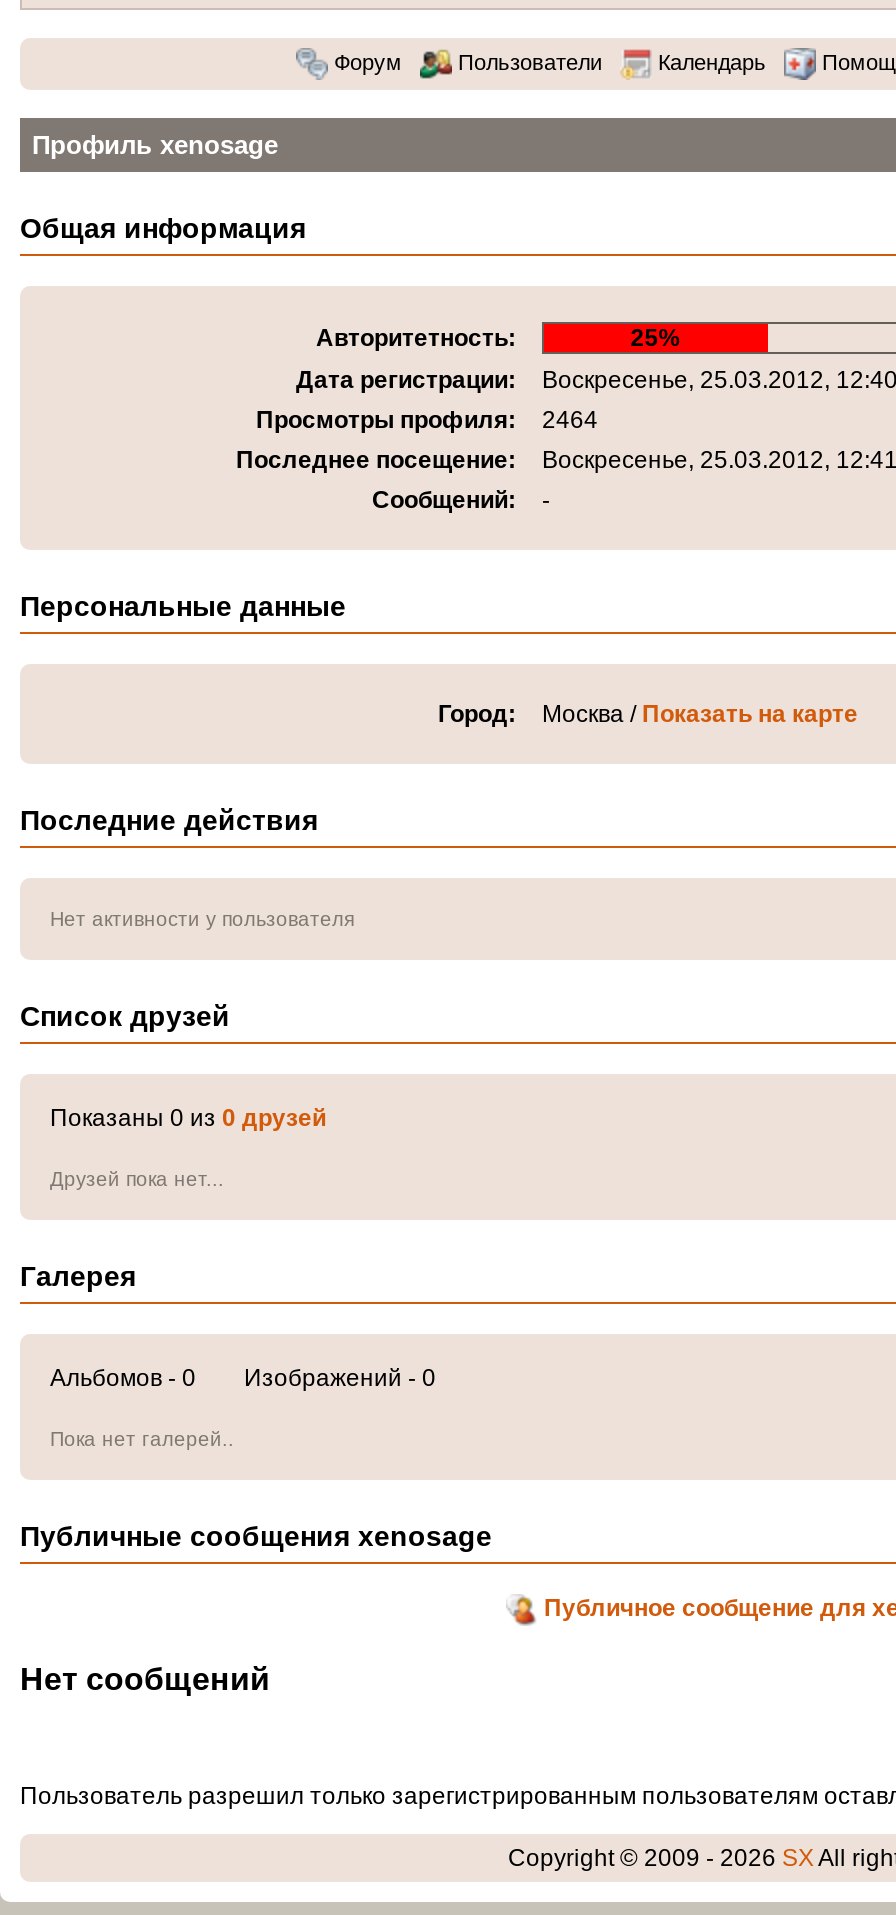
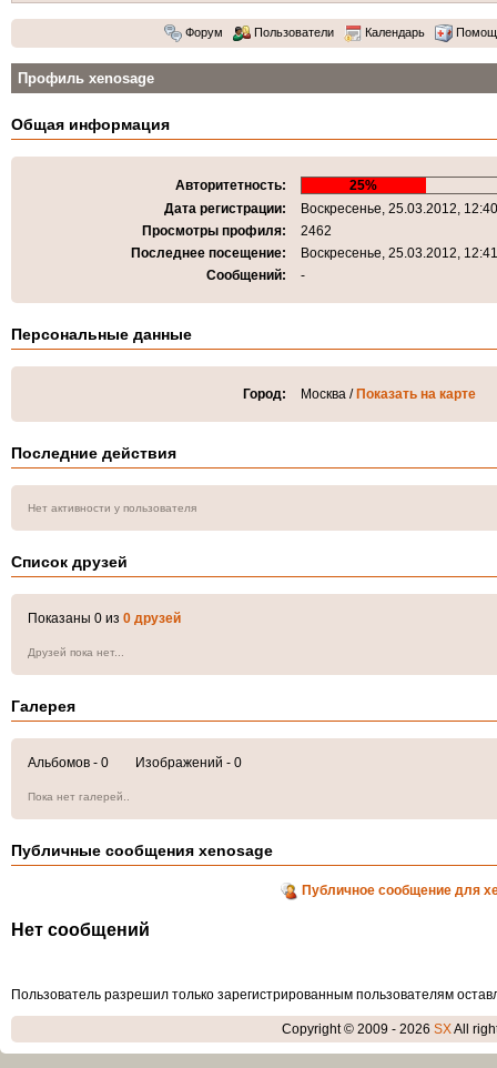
- Просмотры профиля: 2464
+ Просмотры профиля: 2462
